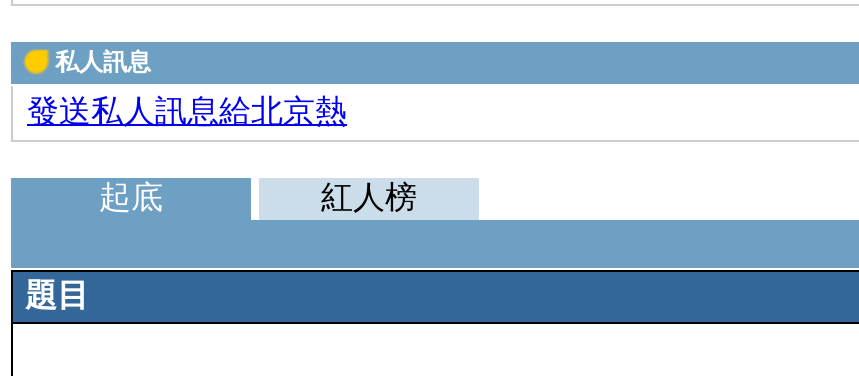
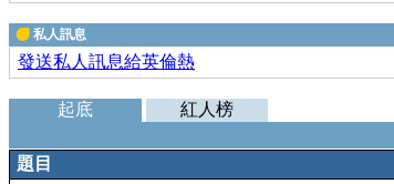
- 發送私人訊息給‌‌北京熱
+ 發送私人訊息給‌‌英倫熱
